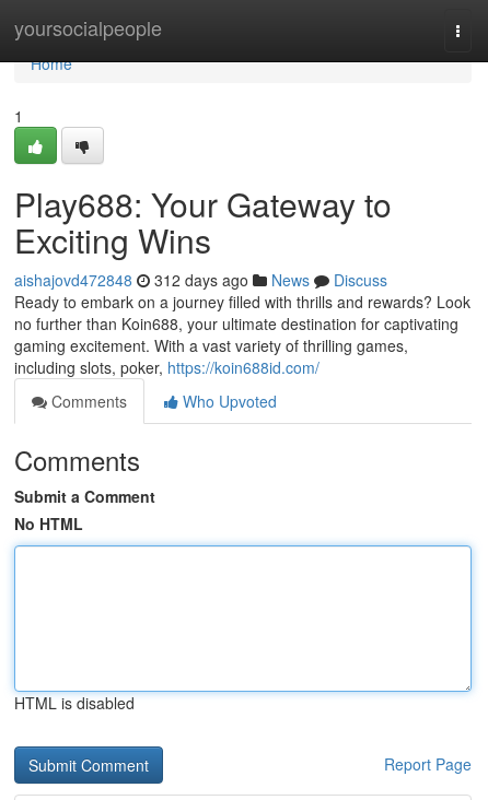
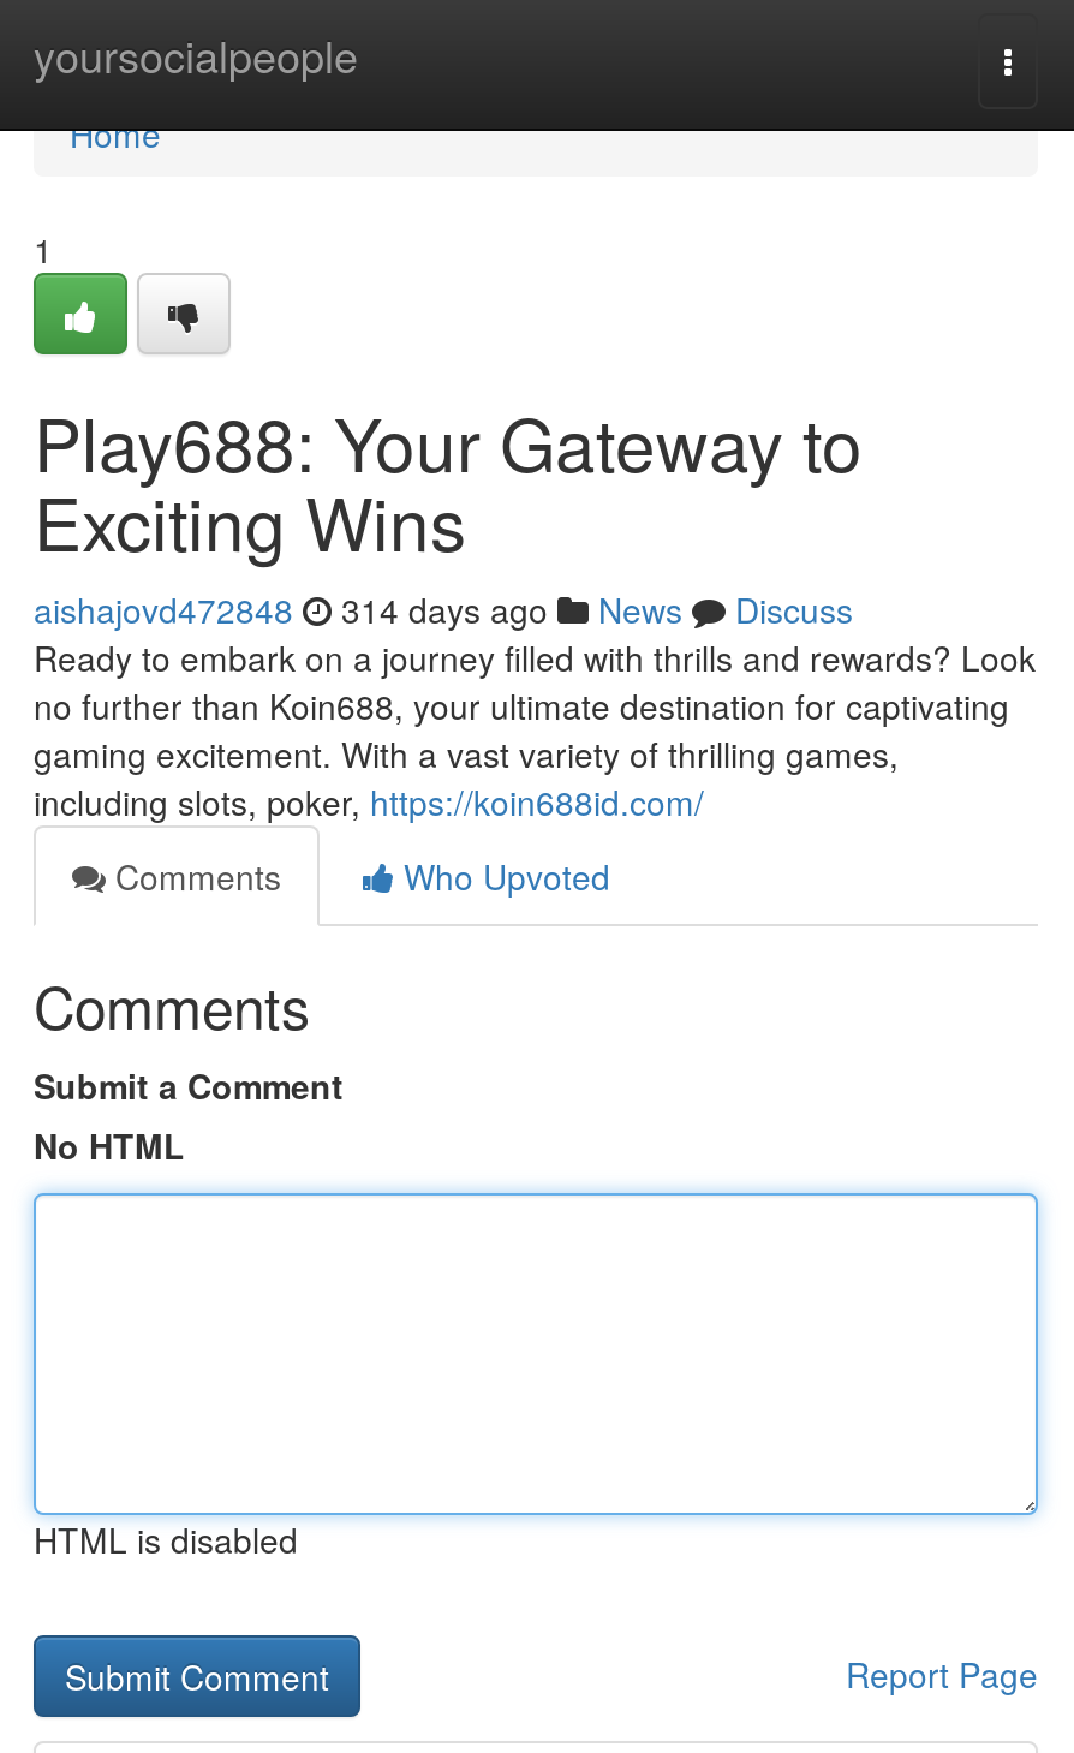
- aishajovd472848 312 days ago News Discuss
+ aishajovd472848 314 days ago News Discuss
